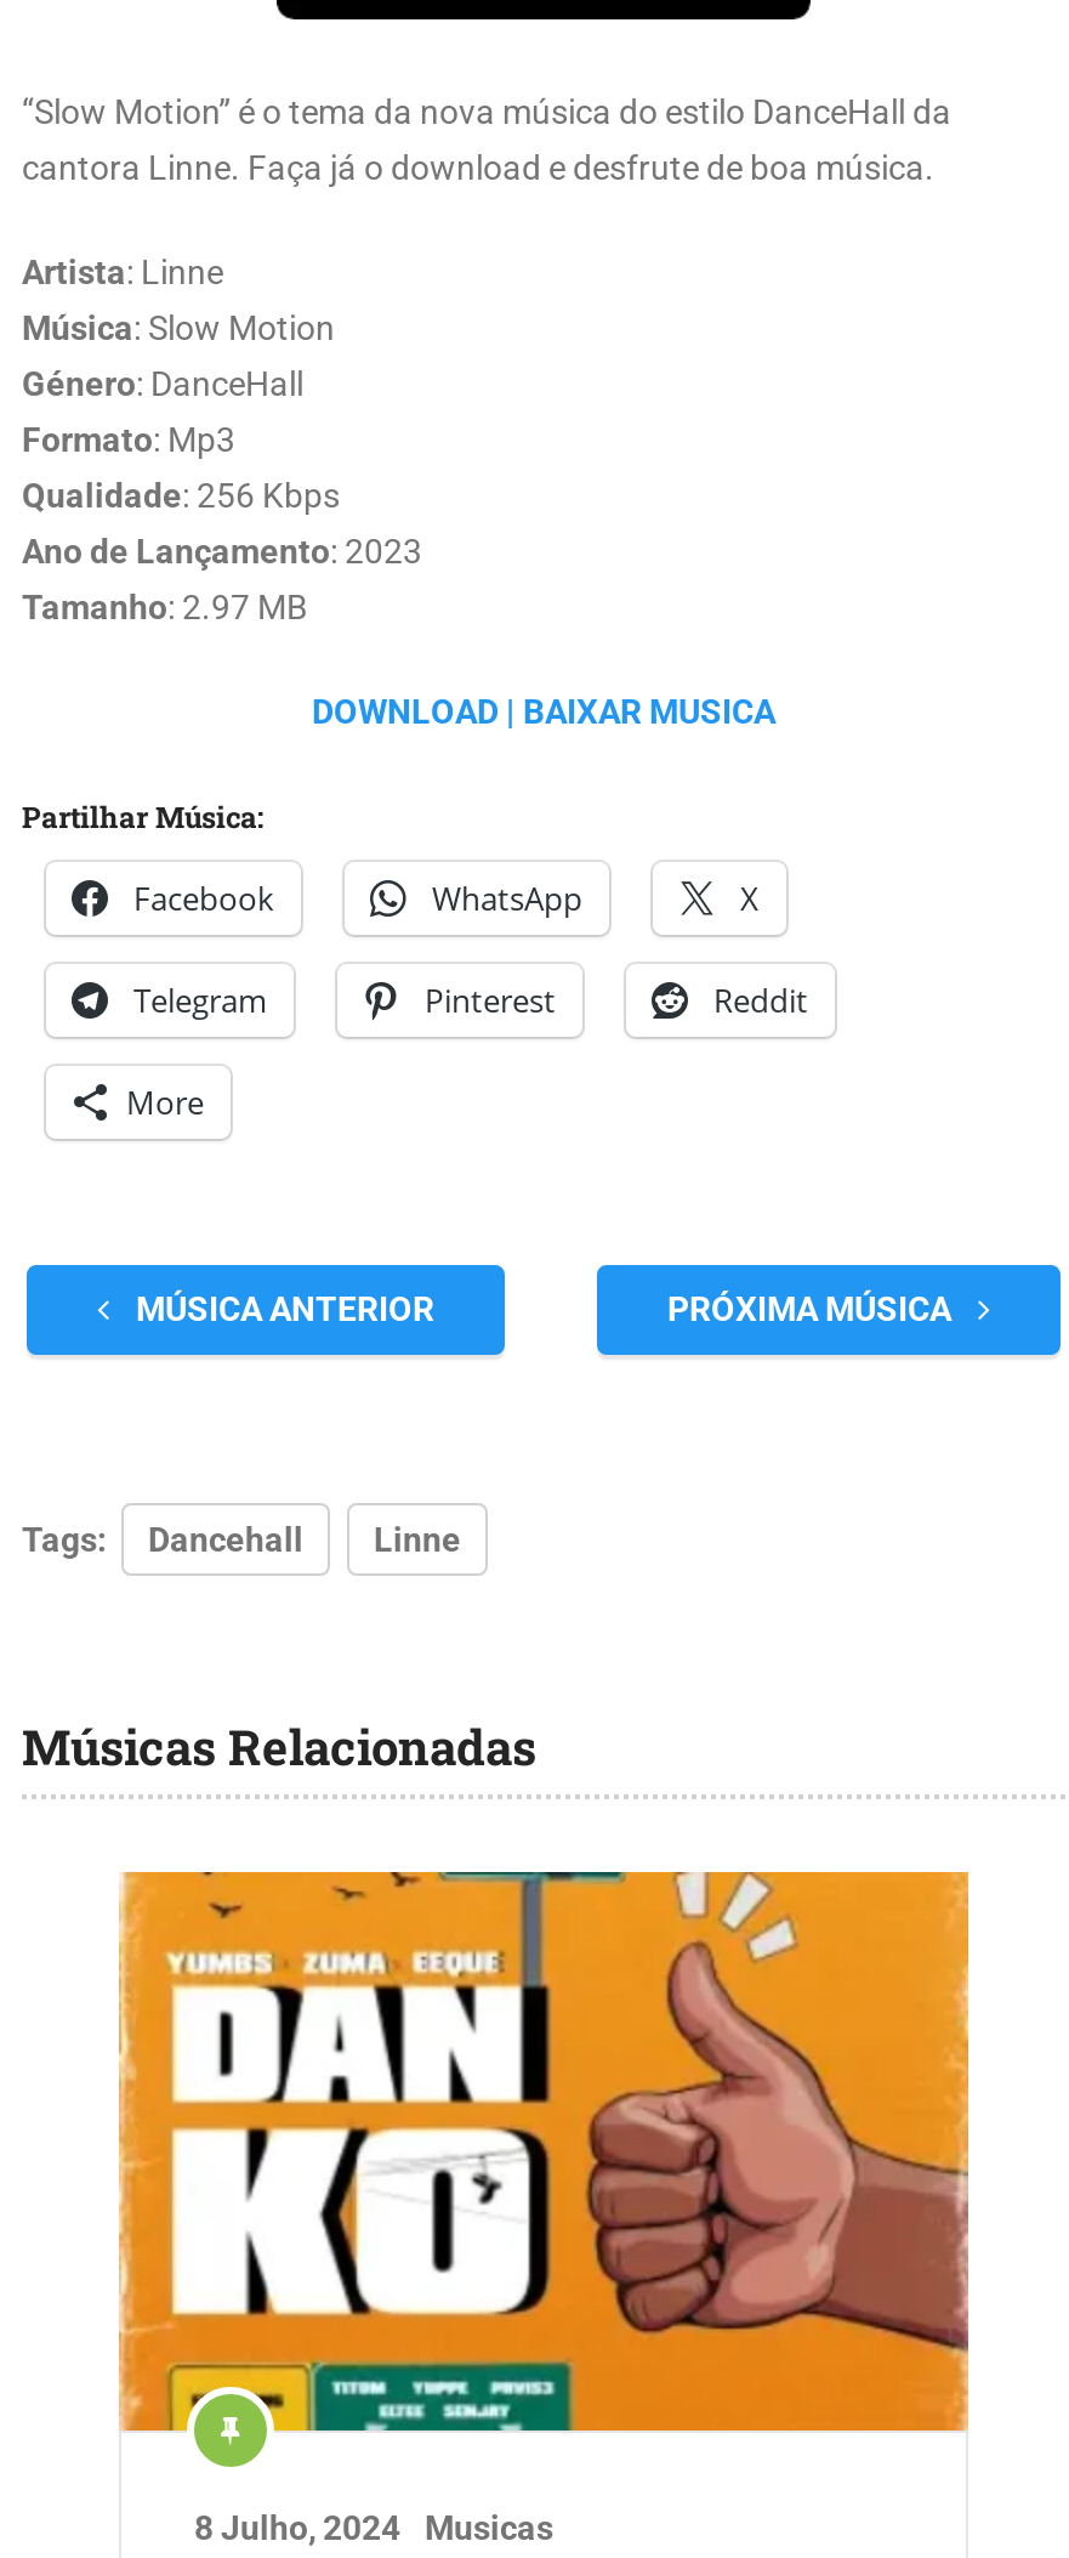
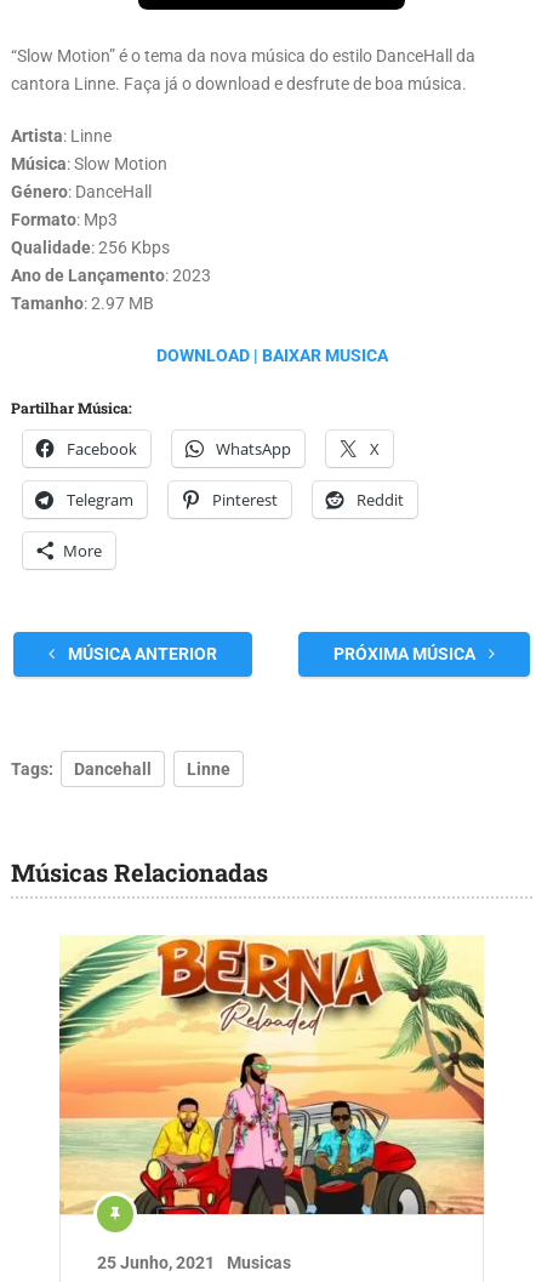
- [image]
- 8 Julho, 2024 Musicas
+ [image]
+ 25 Junho, 2021 Musicas
